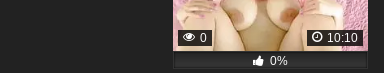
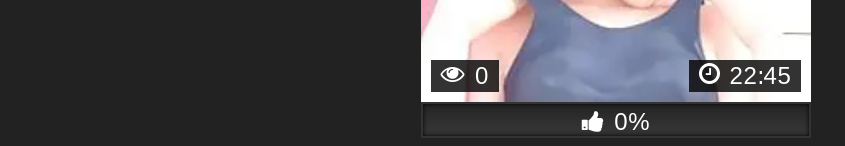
- 10:10
+ 22:45
